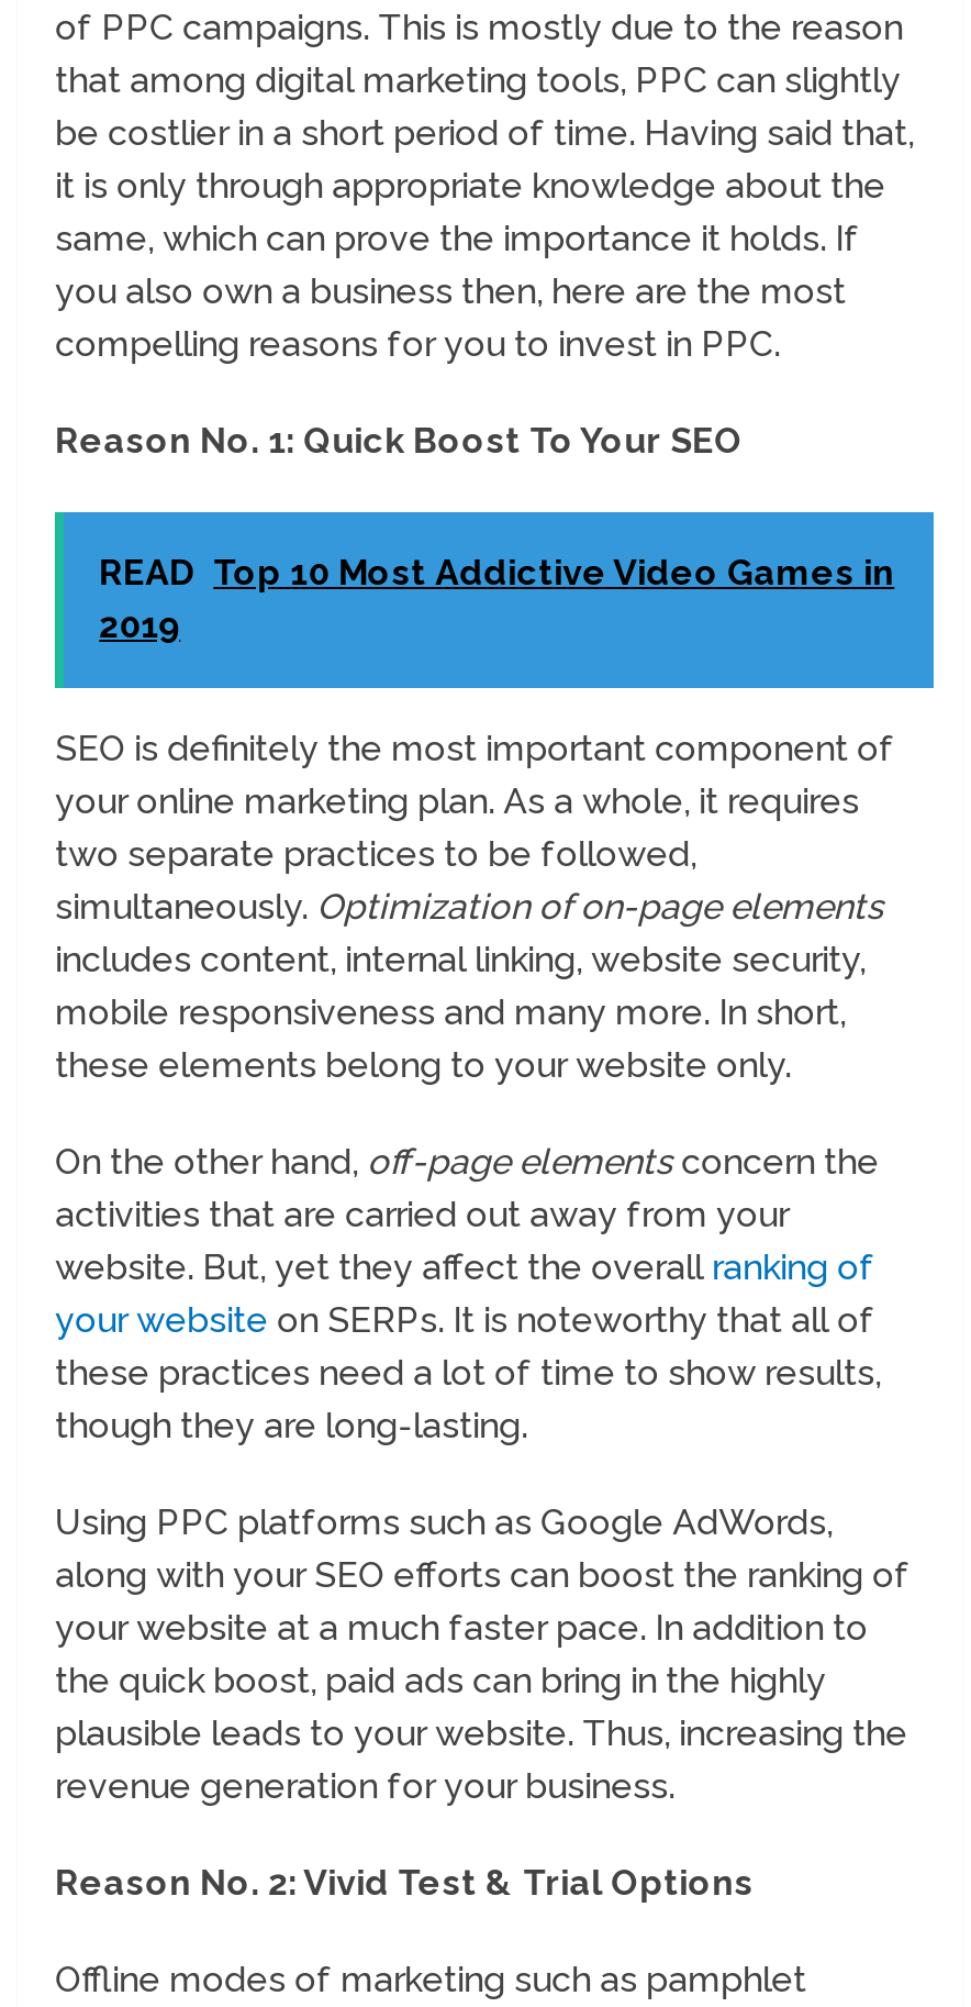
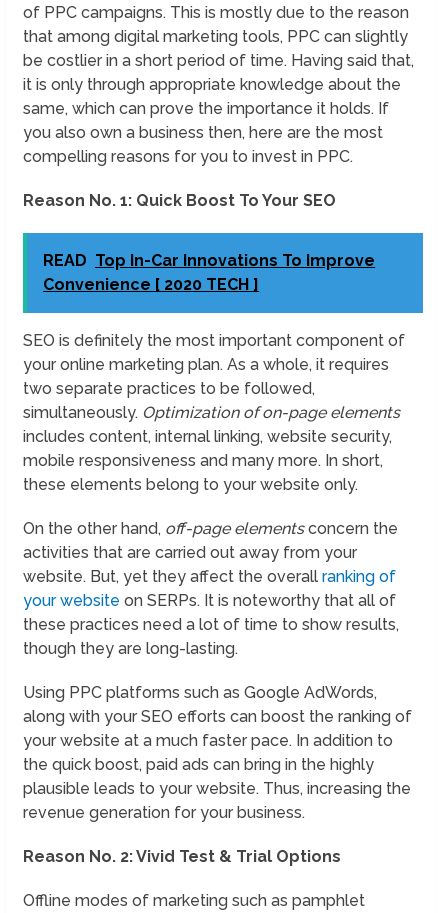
- READ Top 10 Most Addictive Video Games in
- 2019
+ READ Top In-Car Innovations To Improve
+ Convenience [ 2020 TECH ]
